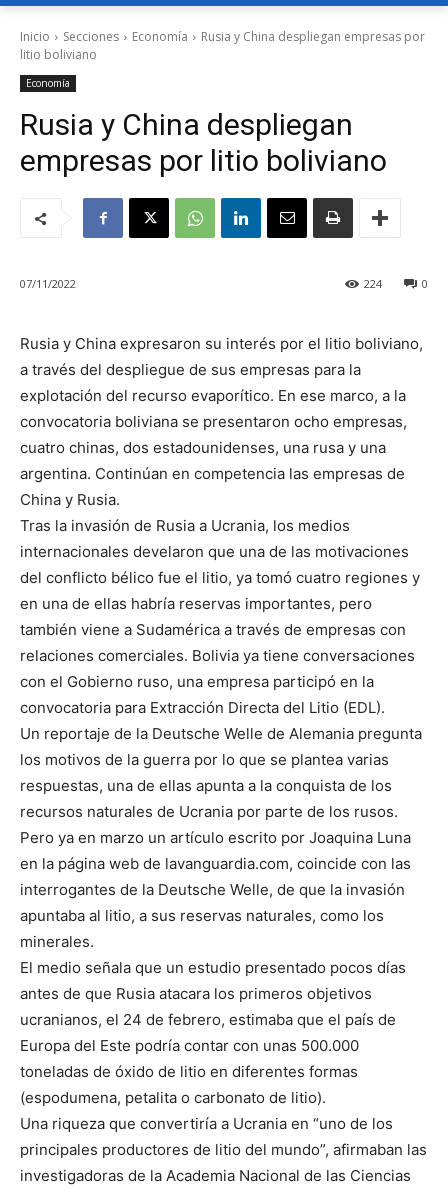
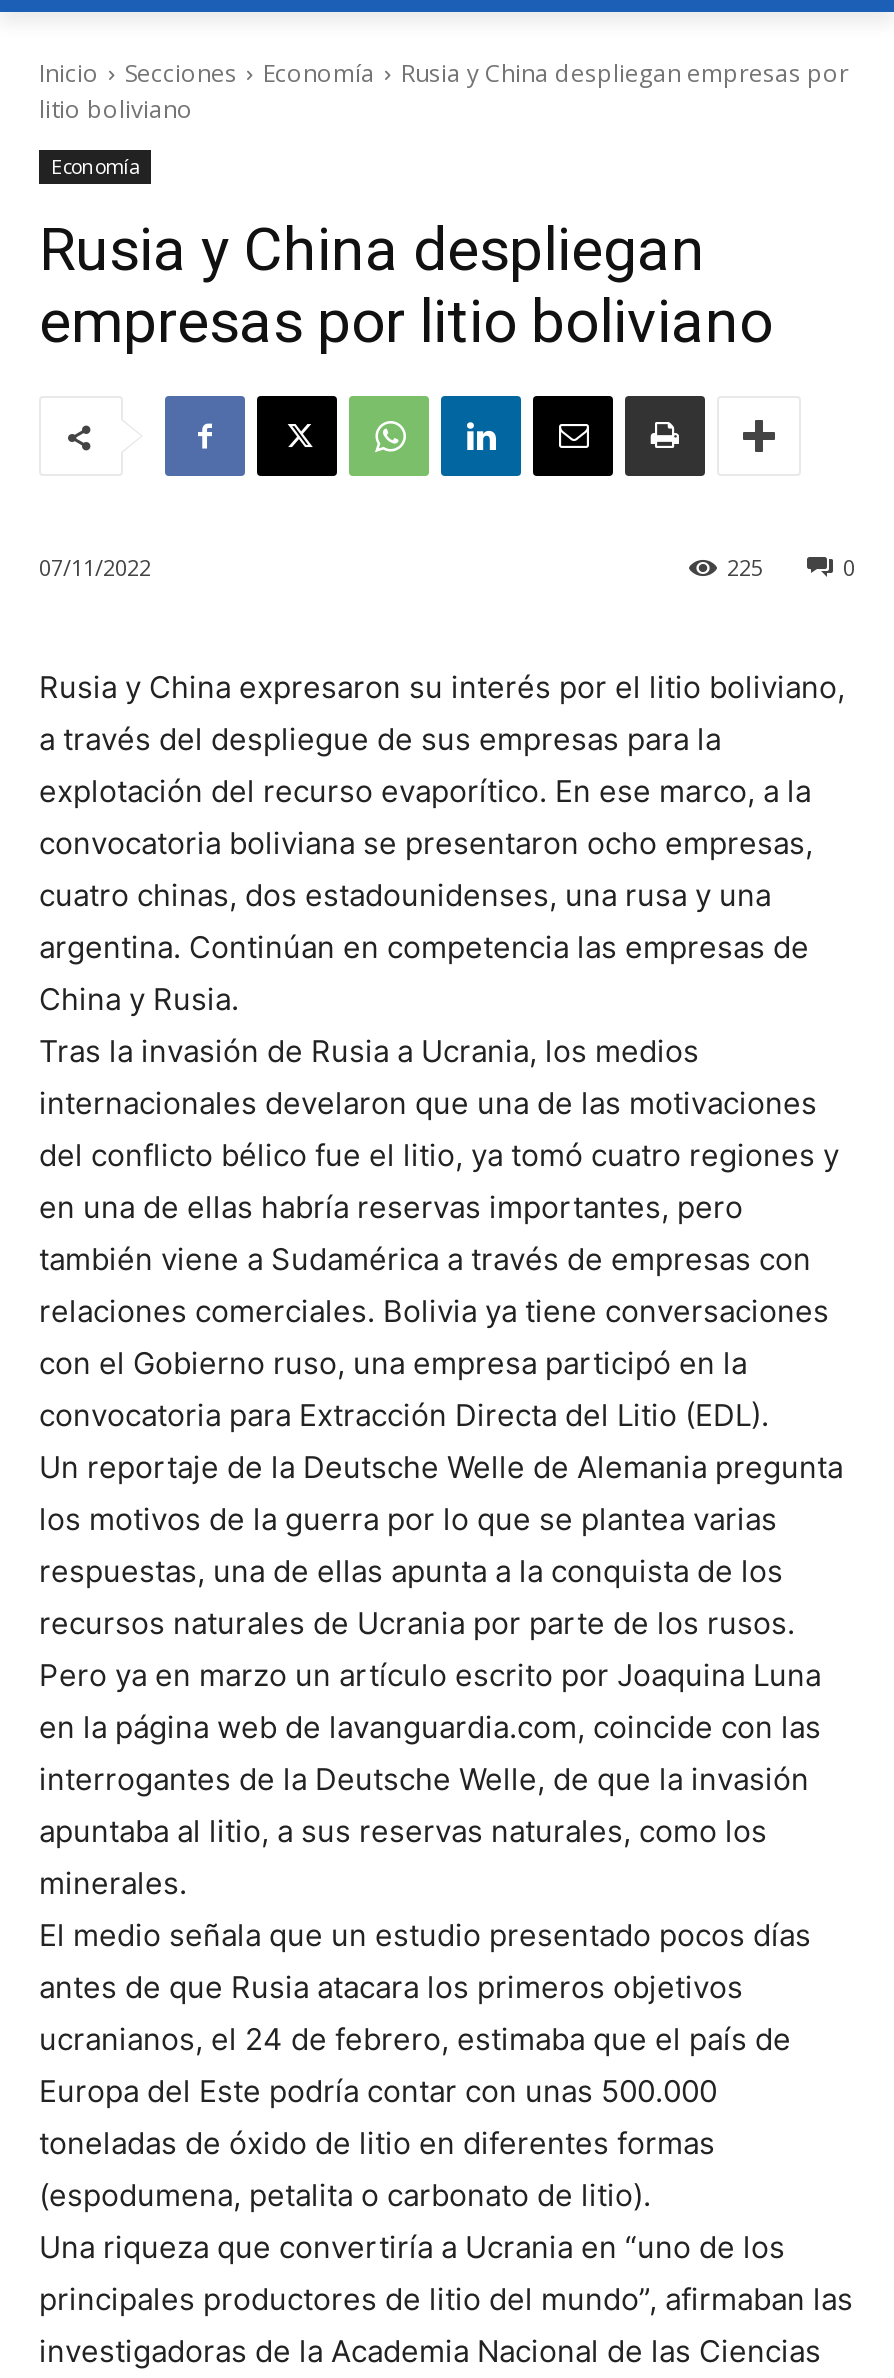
- 224
+ 225
